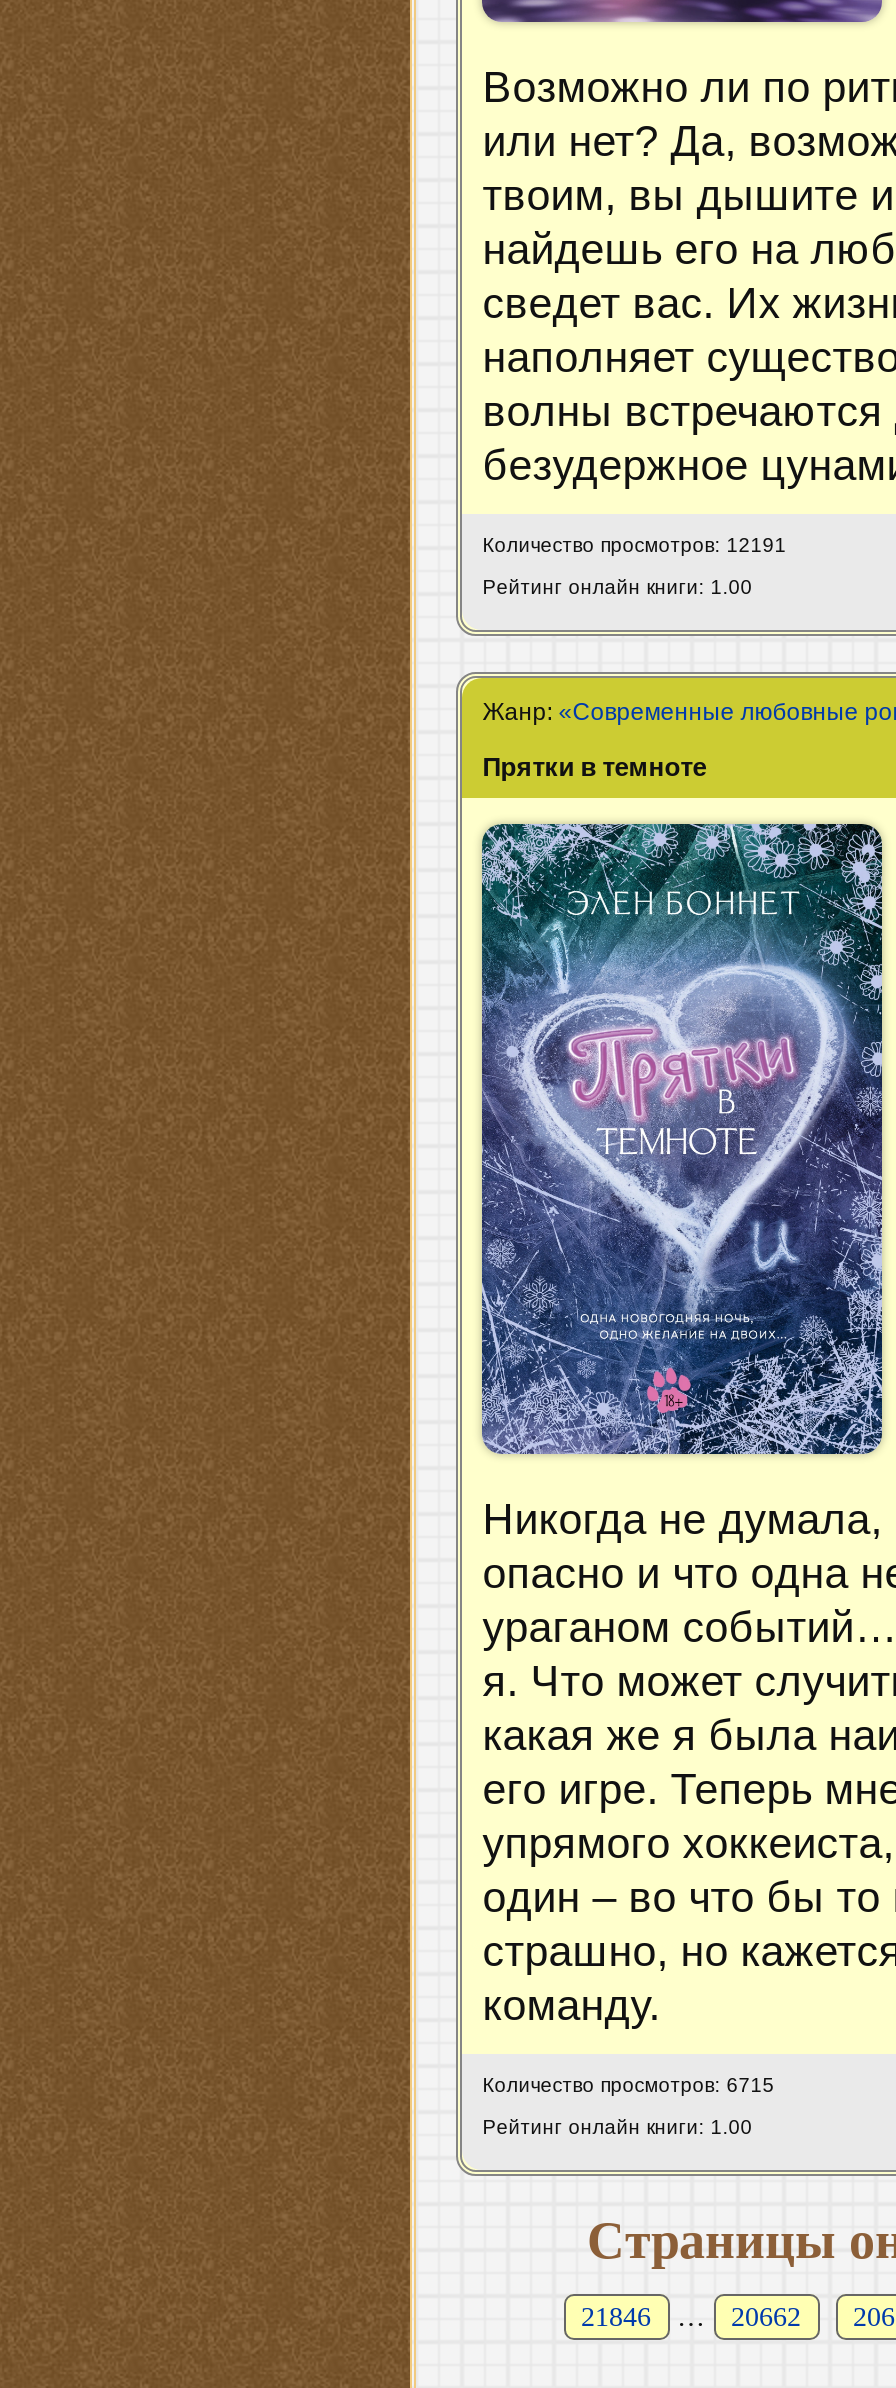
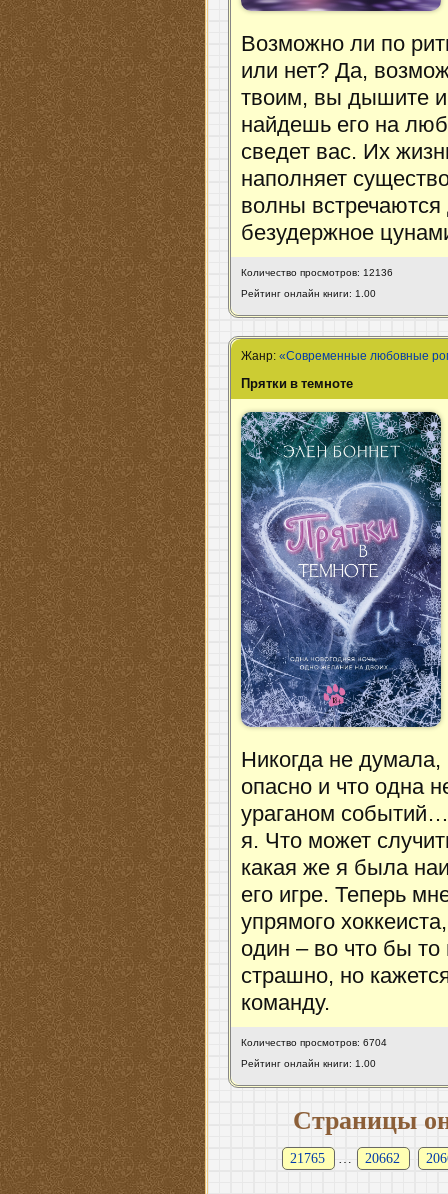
- Количество просмотров: 12191
+ Количество просмотров: 12136

- Количество просмотров: 6715
+ Количество просмотров: 6704

- 21846
+ 21765
